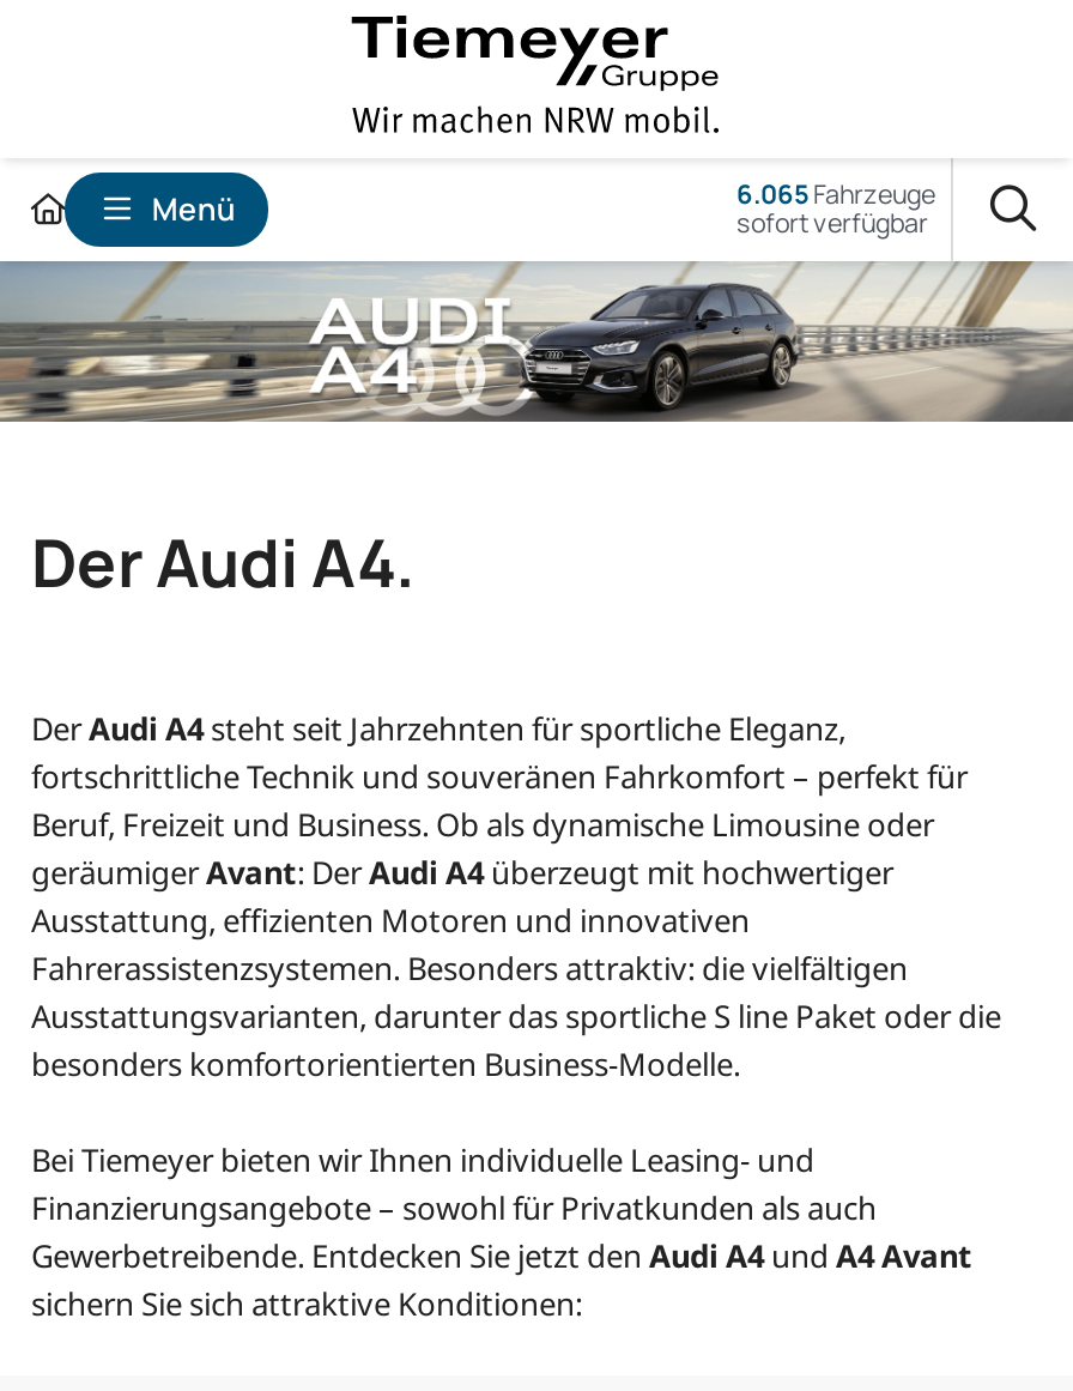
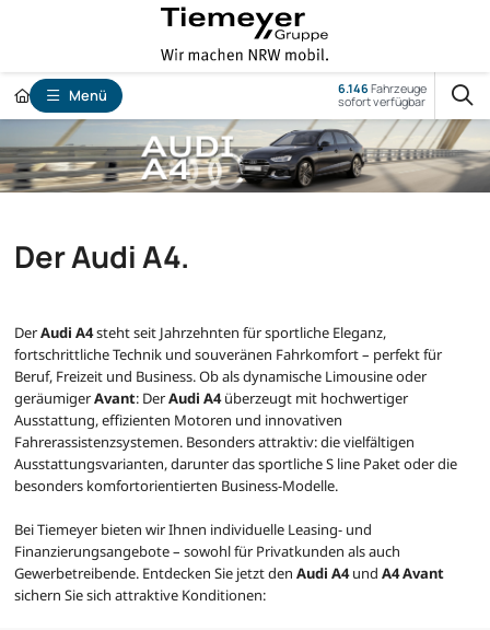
- 6.065Fahrzeuge
+ 6.146Fahrzeuge
